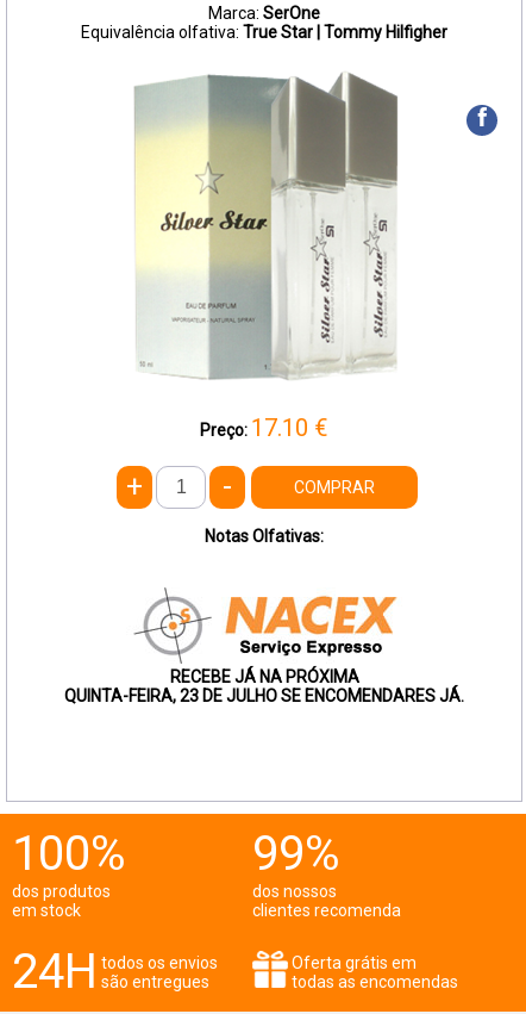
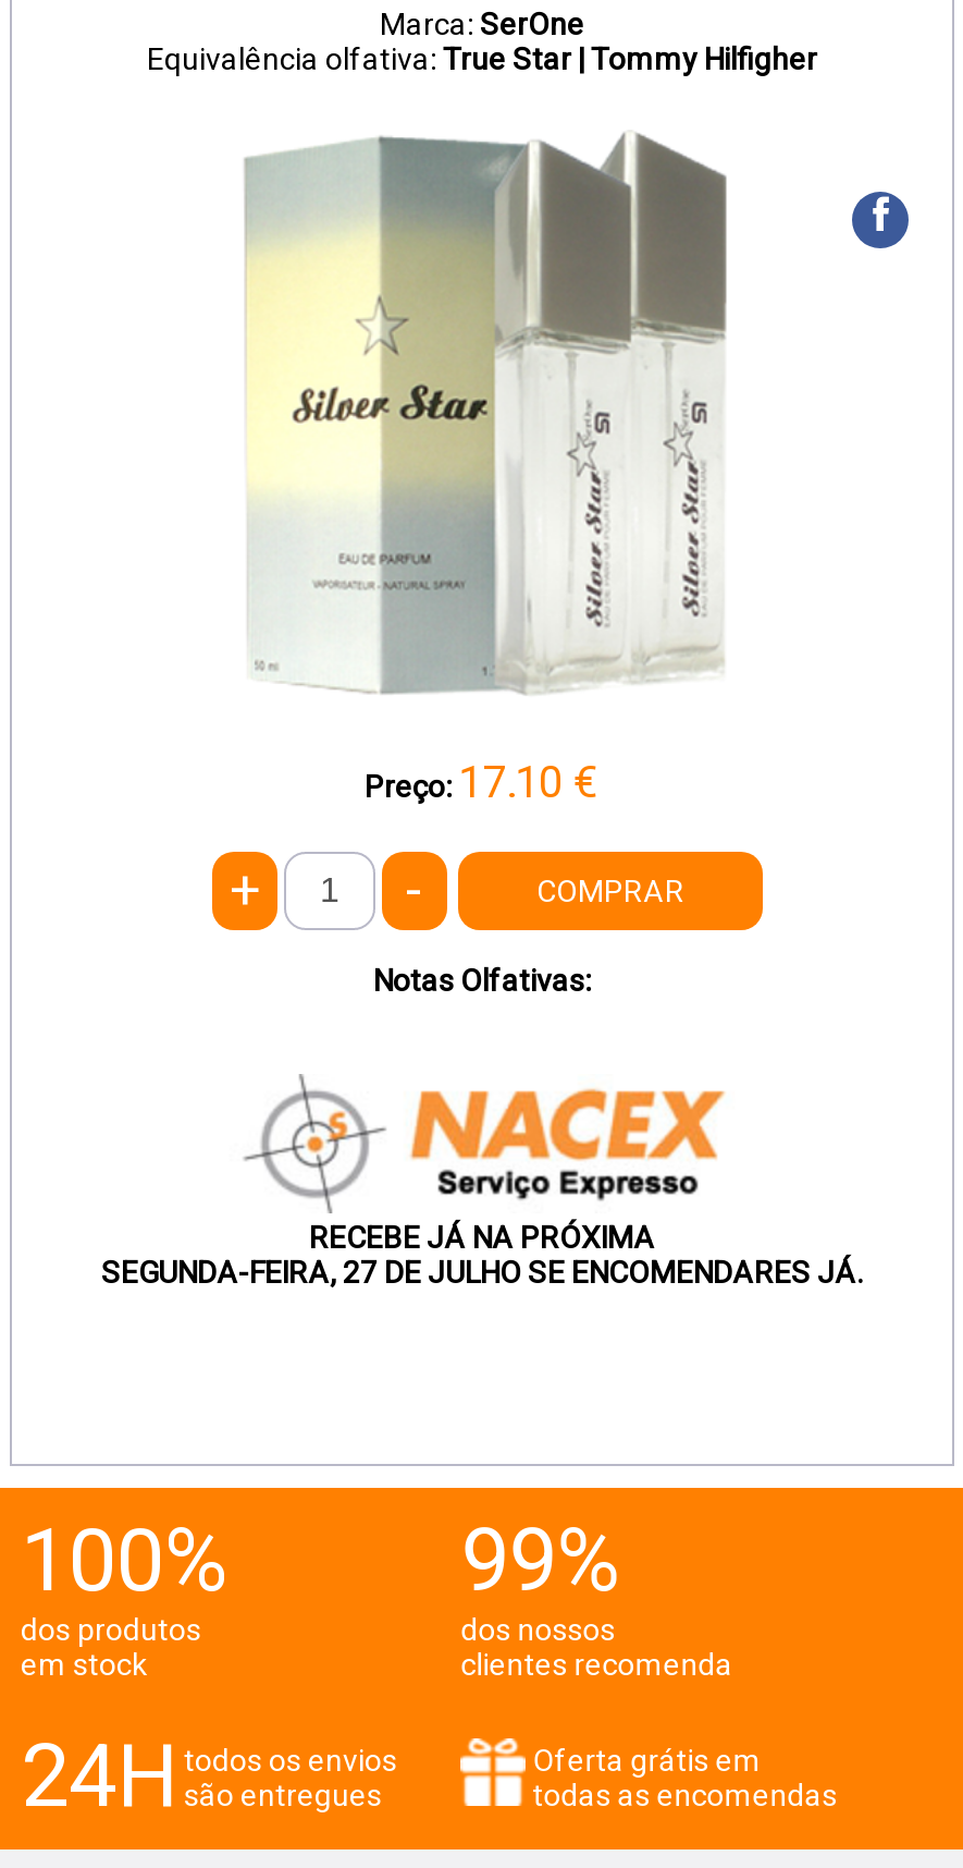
- QUINTA-FEIRA, 23 DE JULHO SE ENCOMENDARES JÁ.
+ SEGUNDA-FEIRA, 27 DE JULHO SE ENCOMENDARES JÁ.
